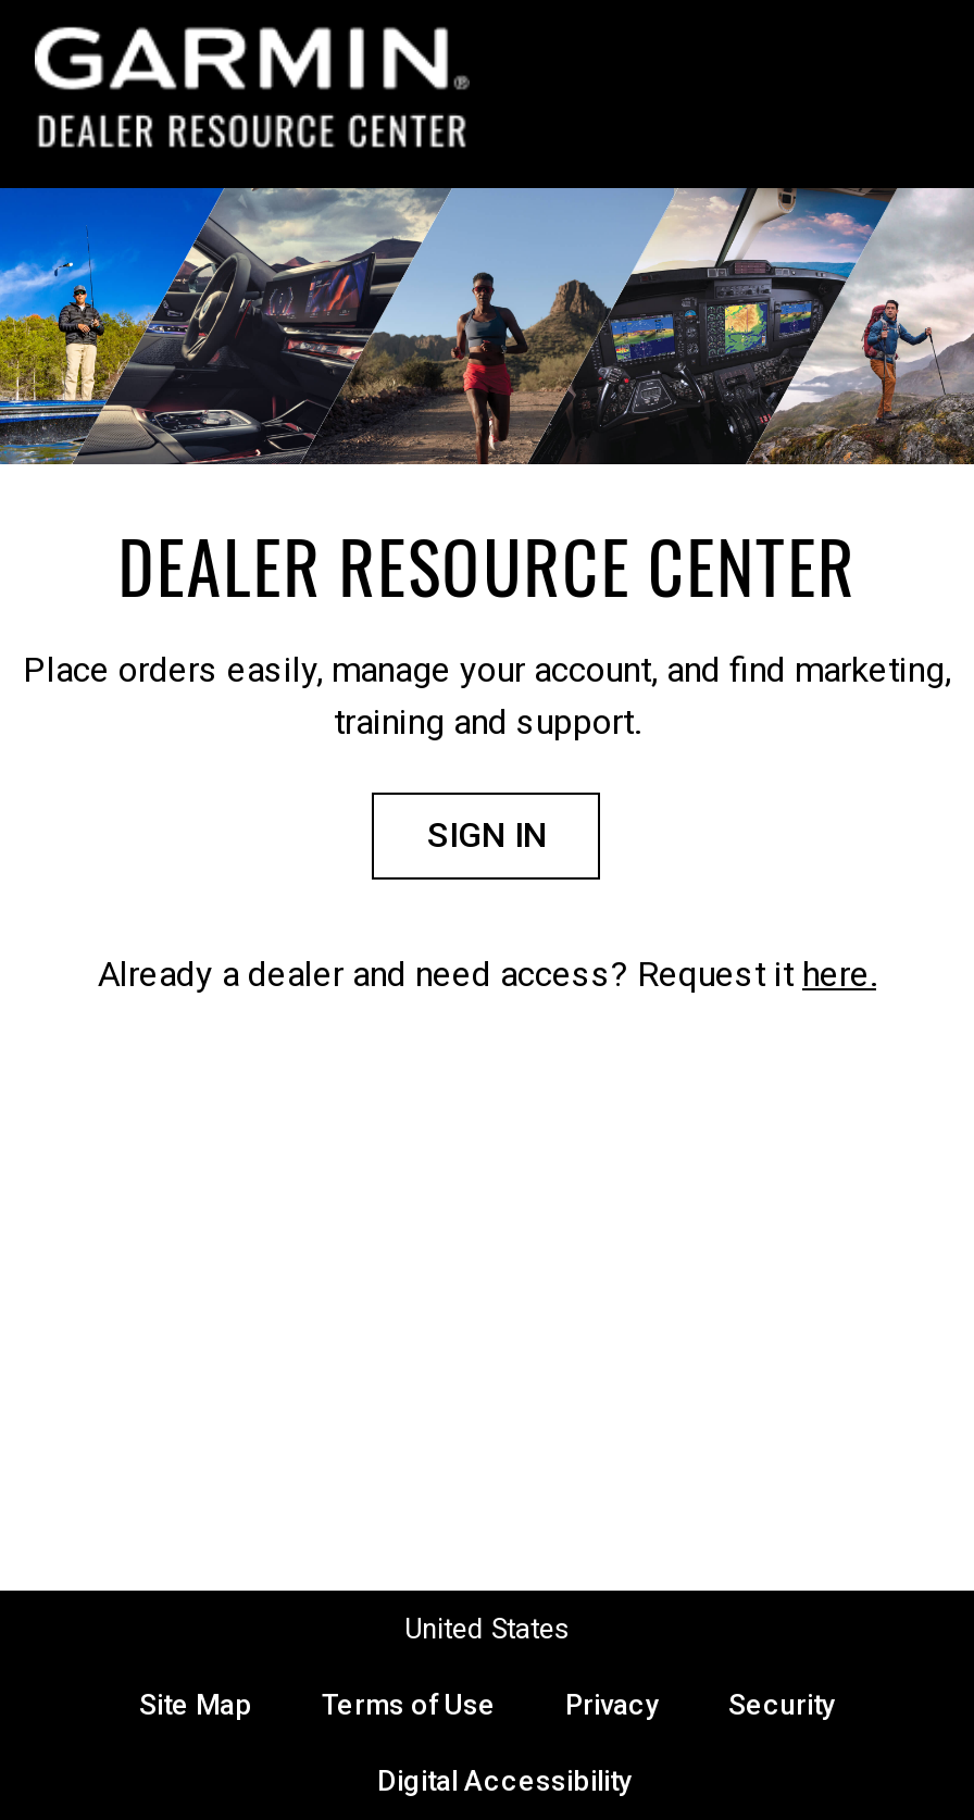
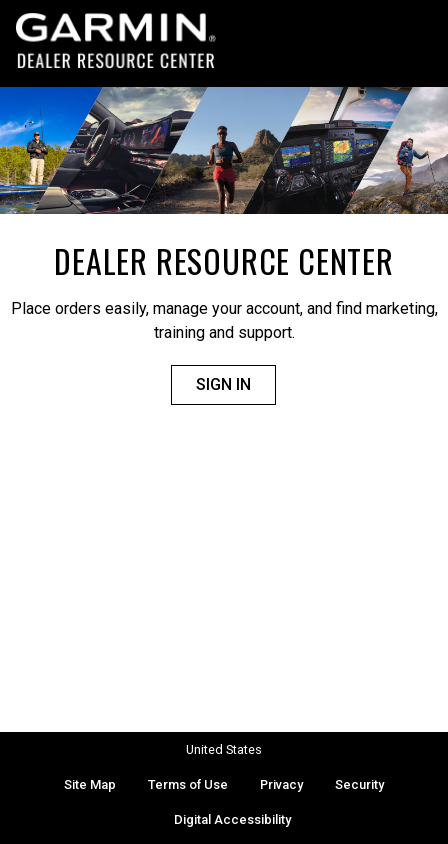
- Already a dealer and need access? Request it here.
